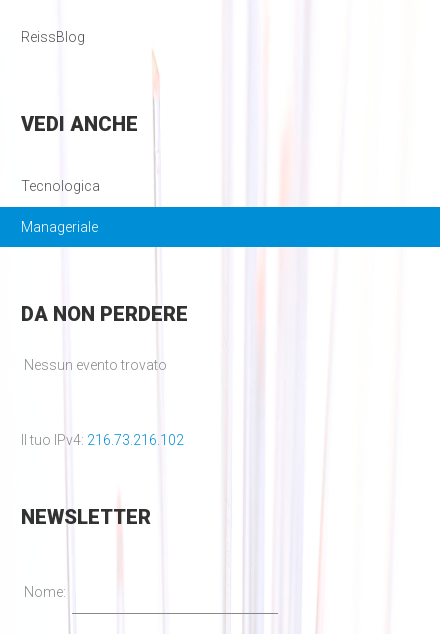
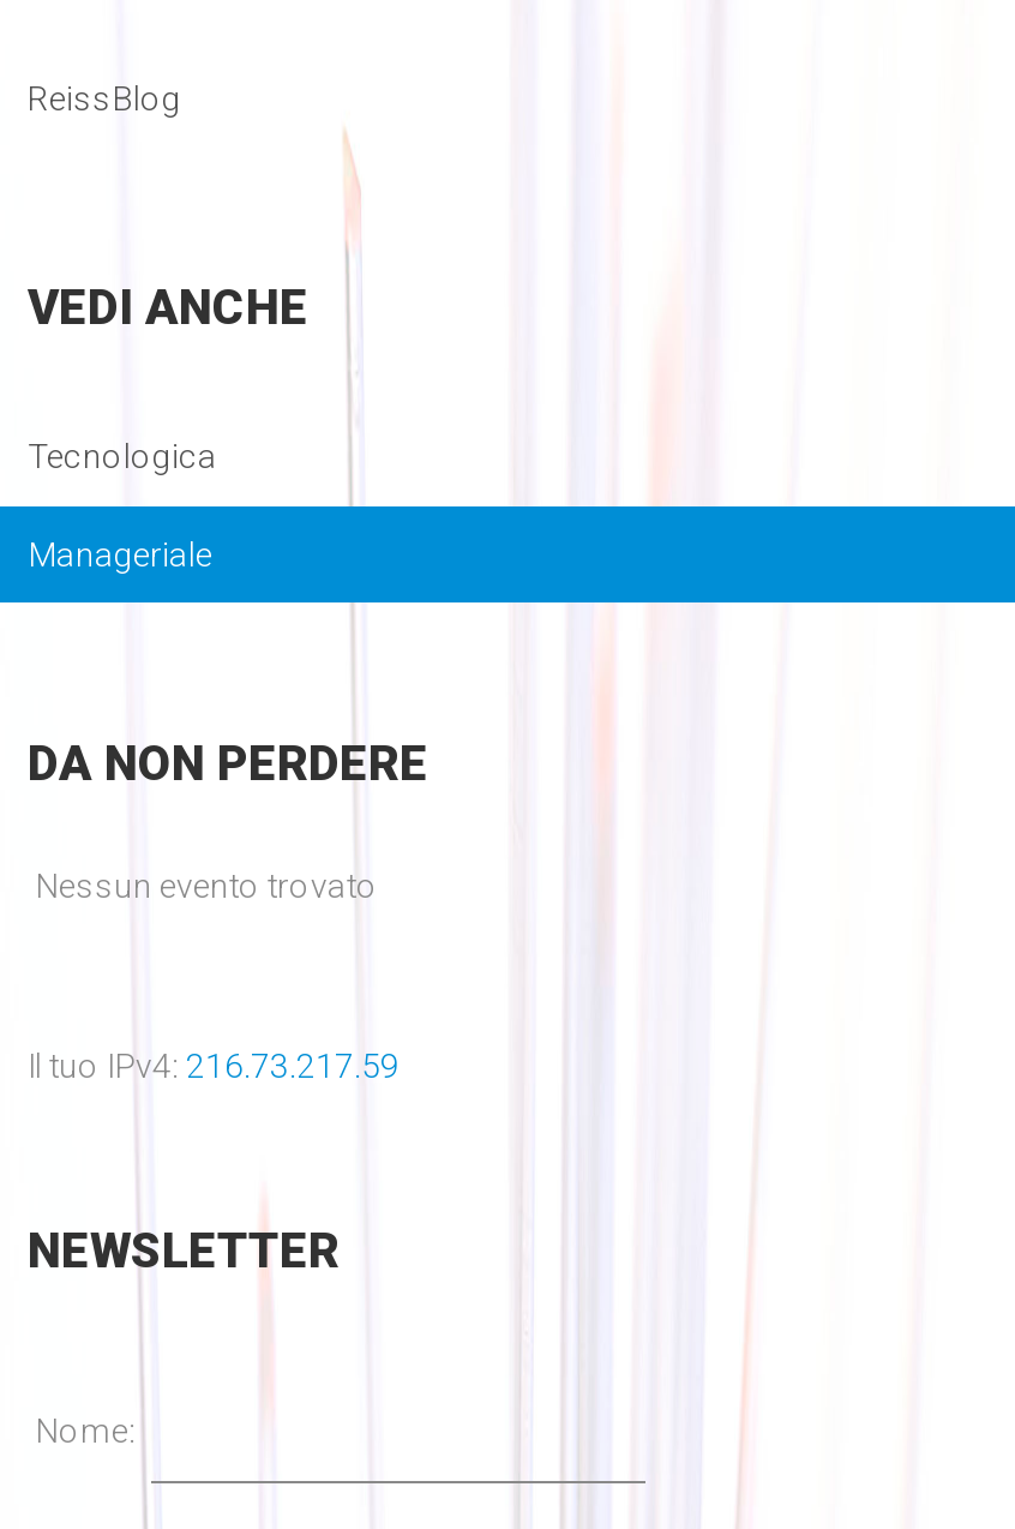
- Il tuo IPv4: 216.73.216.102
+ Il tuo IPv4: 216.73.217.59
